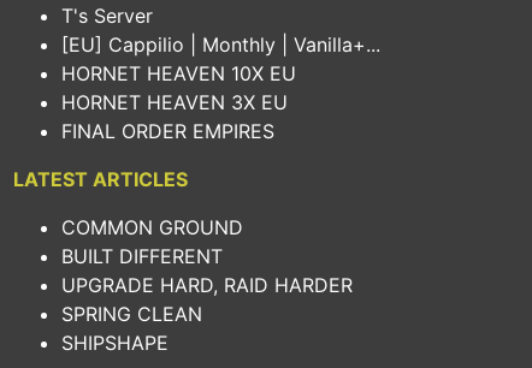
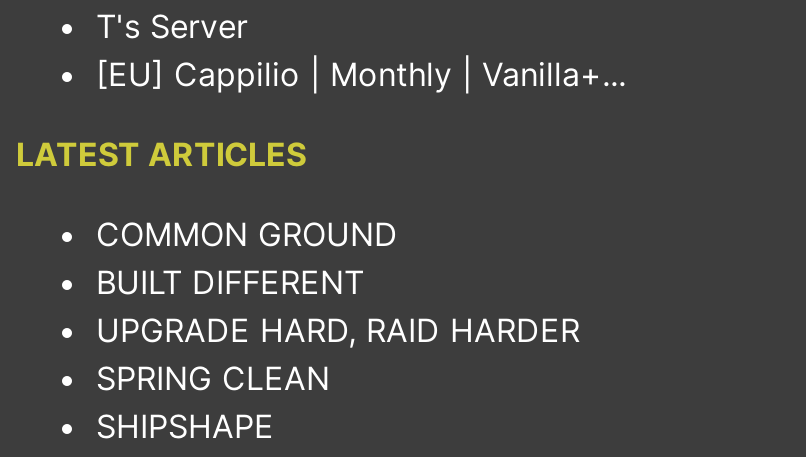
- HORNET HEAVEN 10X EU
- HORNET HEAVEN 3X EU
- FINAL ORDER EMPIRES
